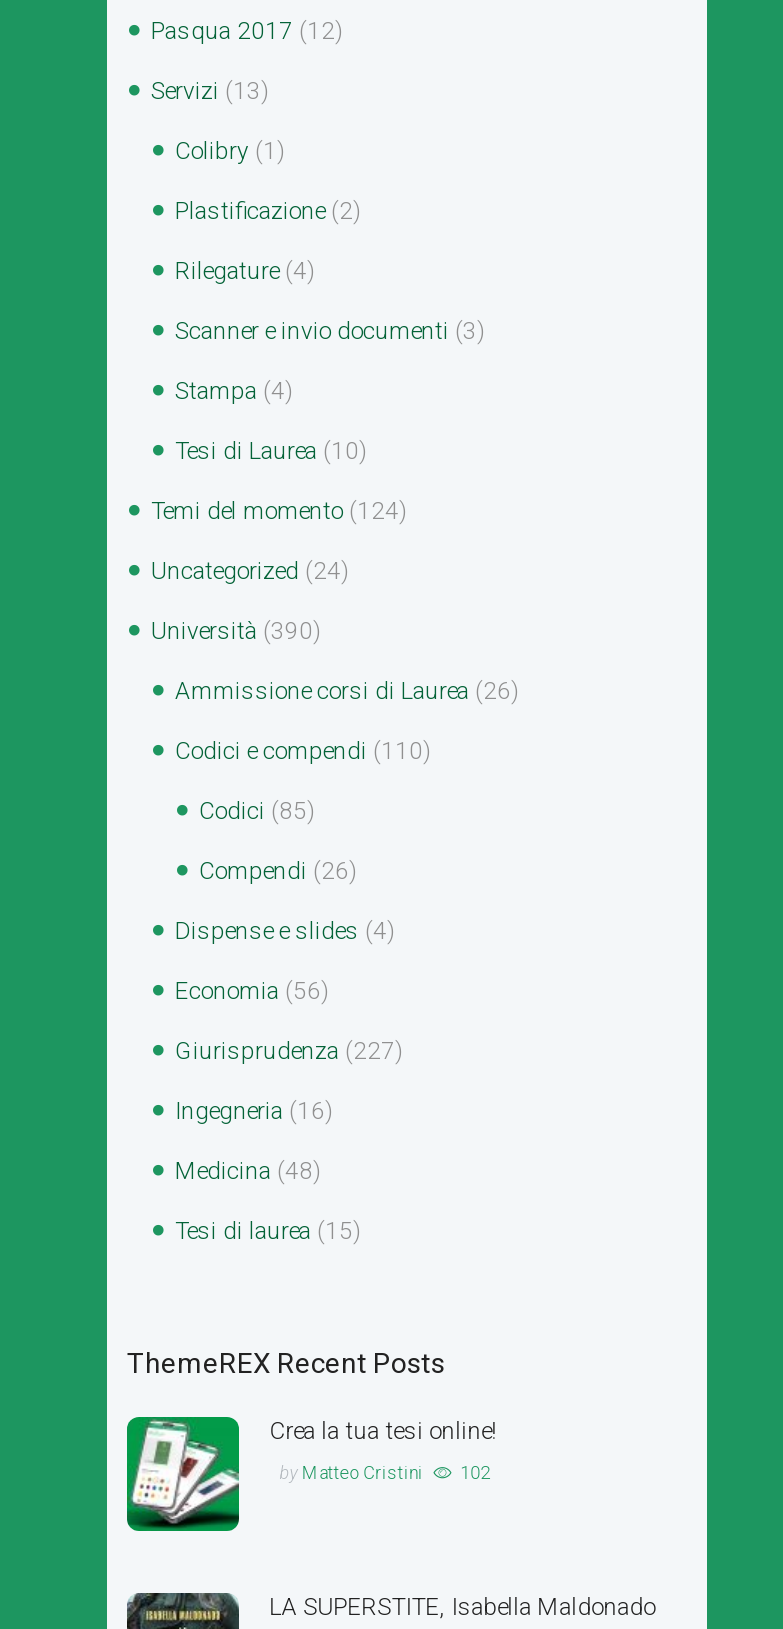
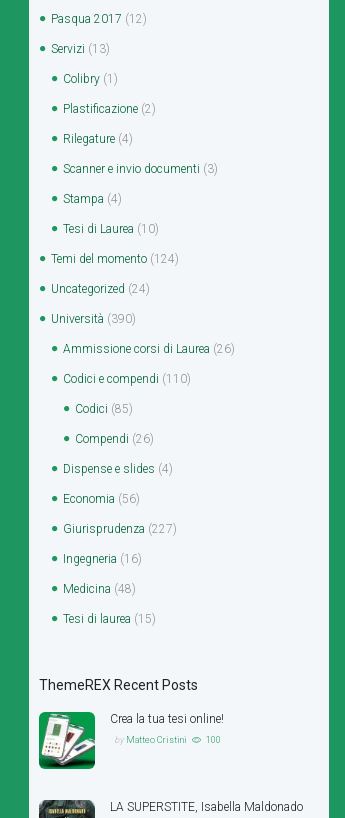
- by Matteo Cristini 102
+ by Matteo Cristini 100
